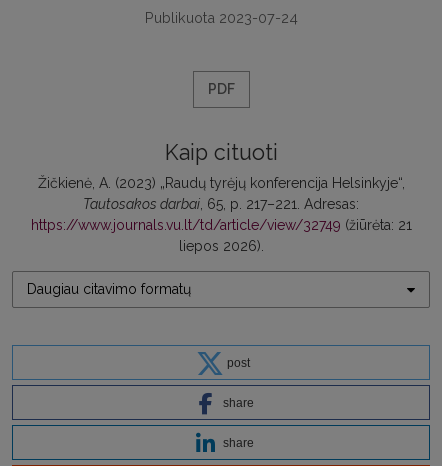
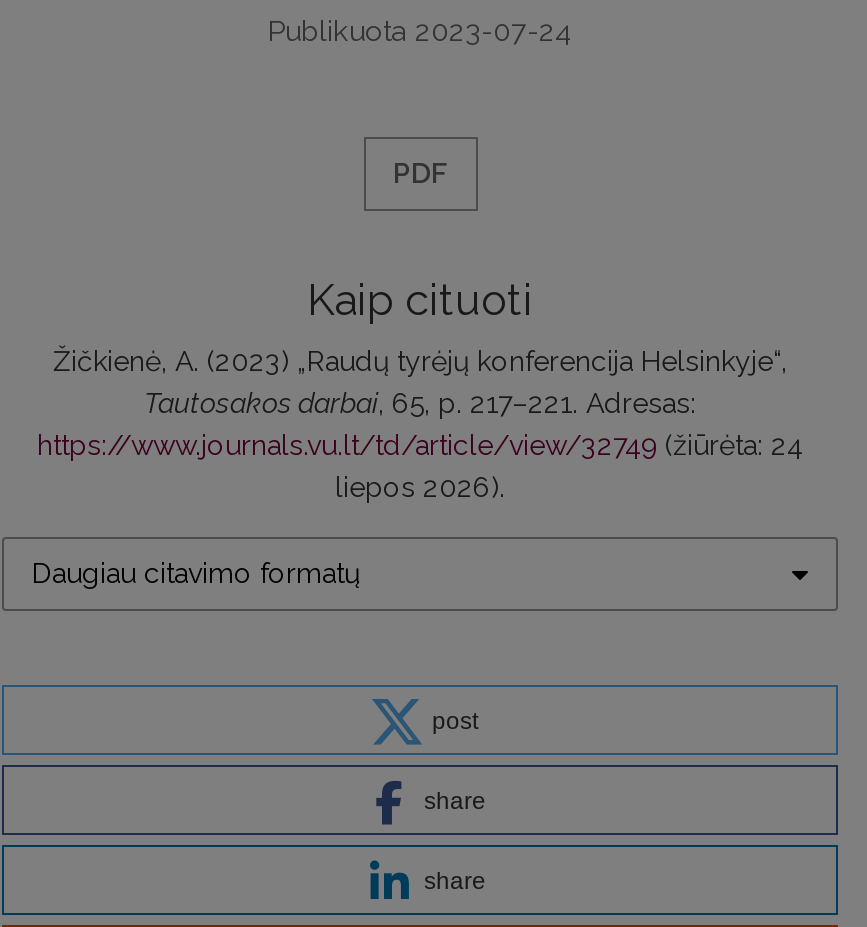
- https://www.journals.vu.lt/td/article/view/32749 (žiūrėta: 21
+ https://www.journals.vu.lt/td/article/view/32749 (žiūrėta: 24
